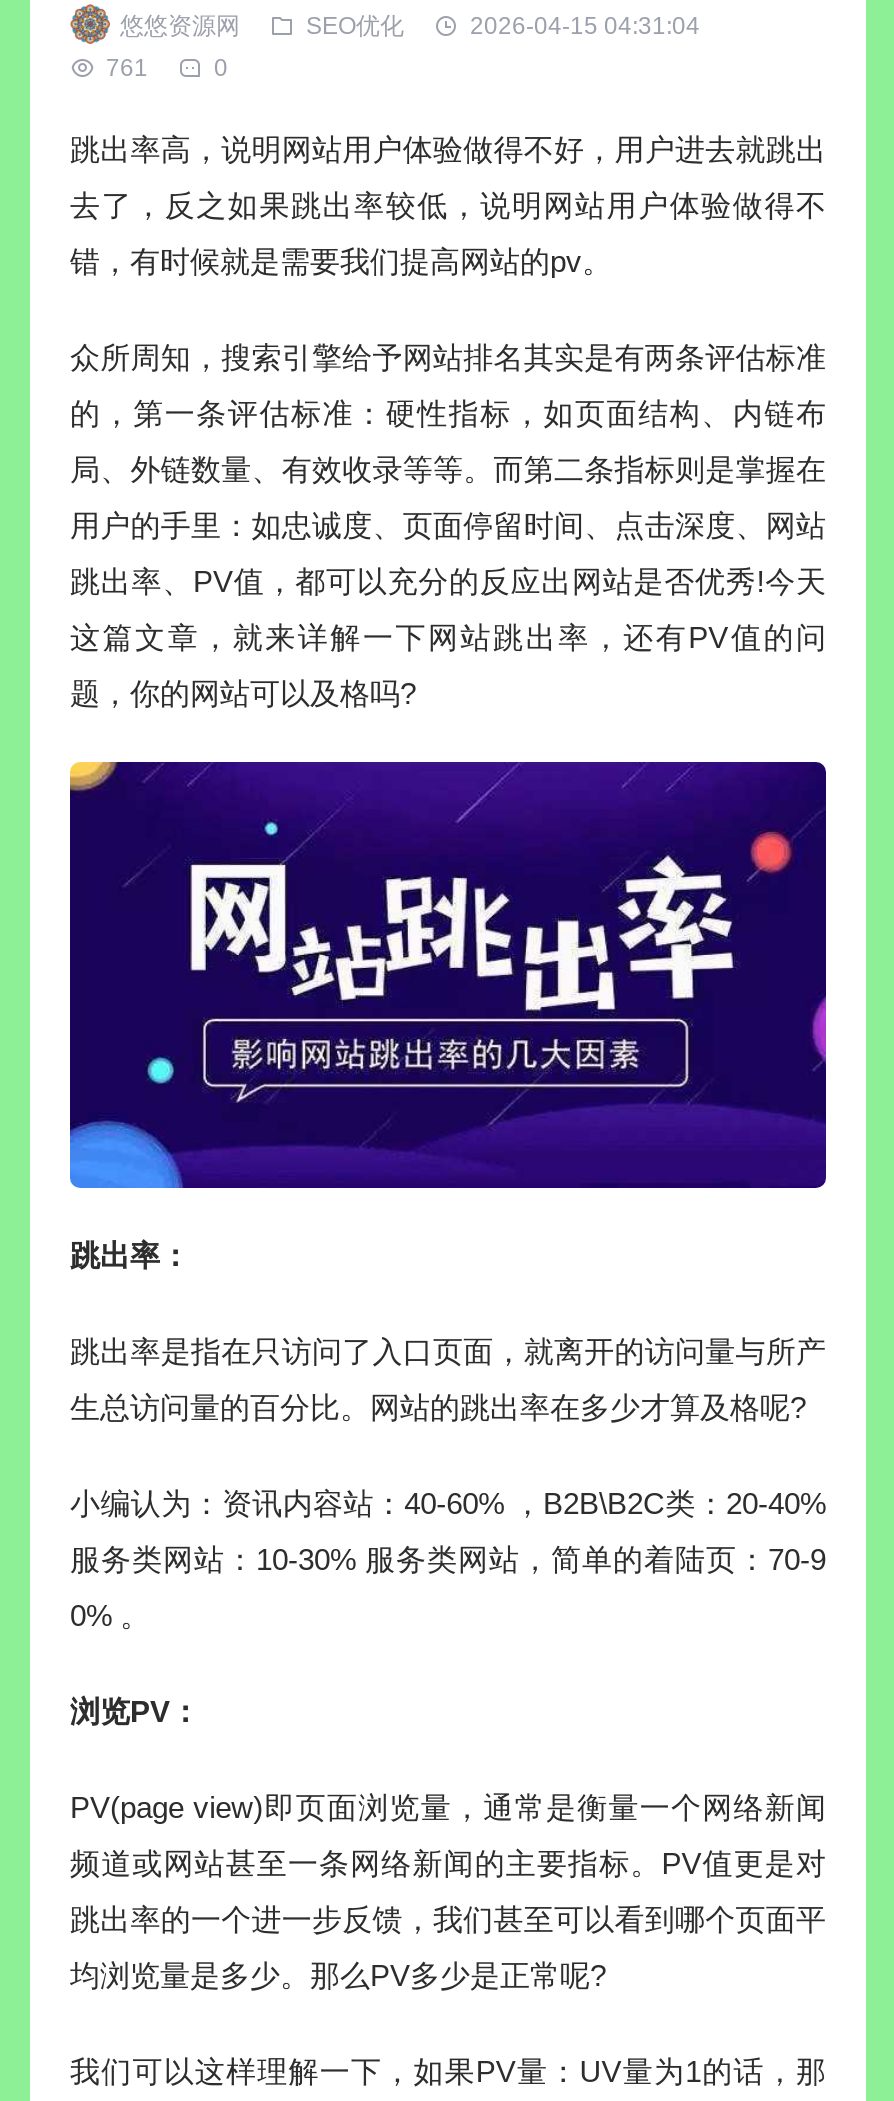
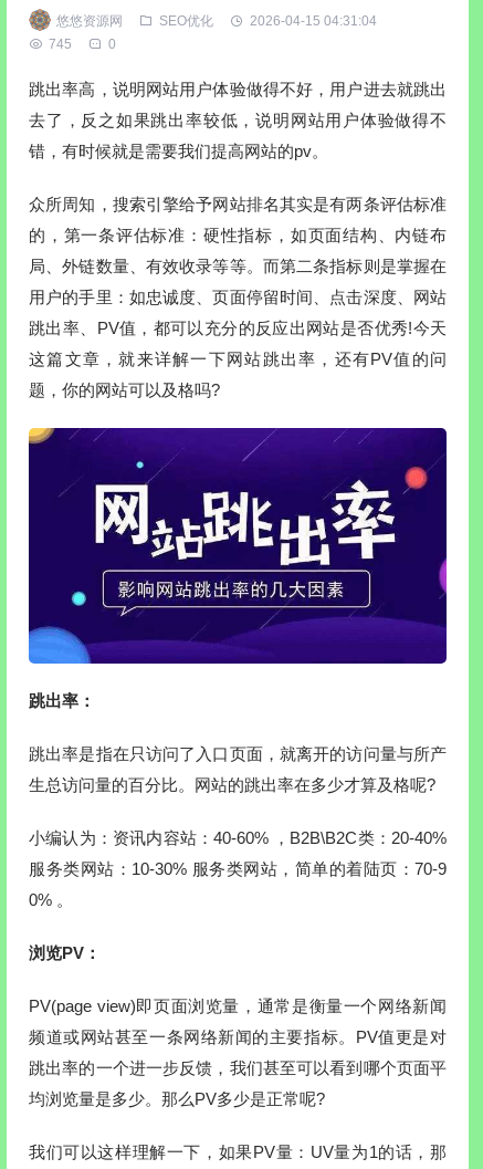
- 761
+ 745
